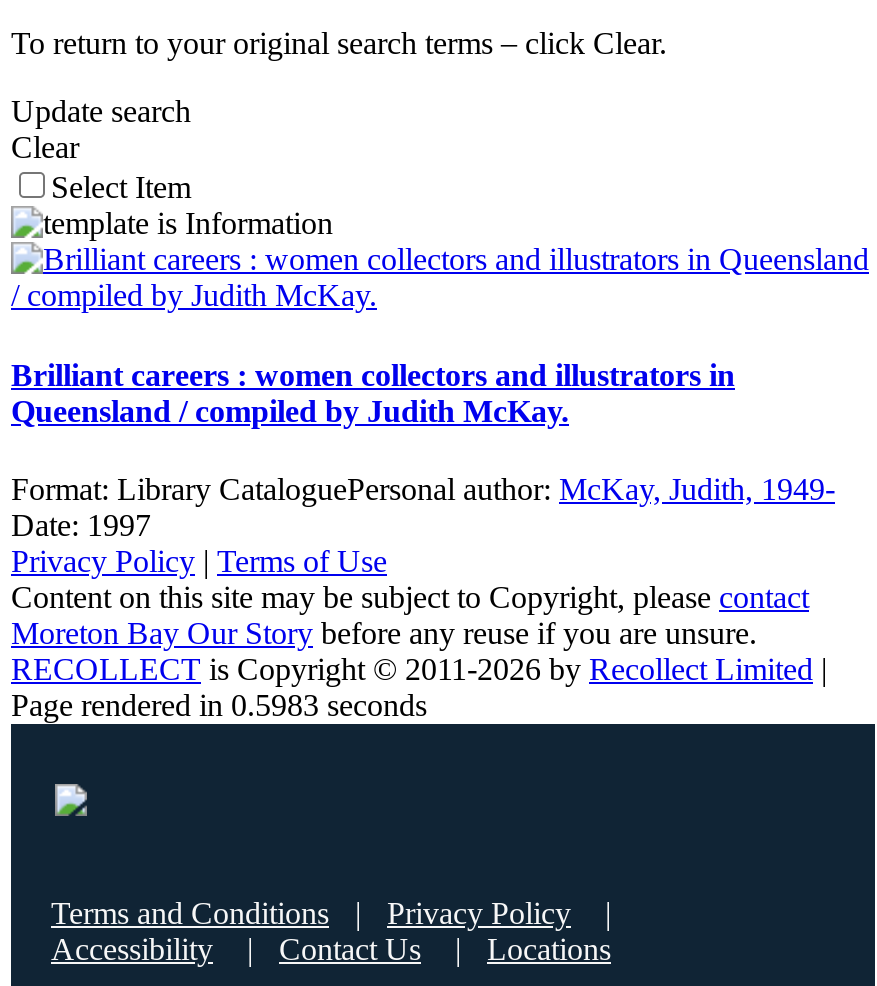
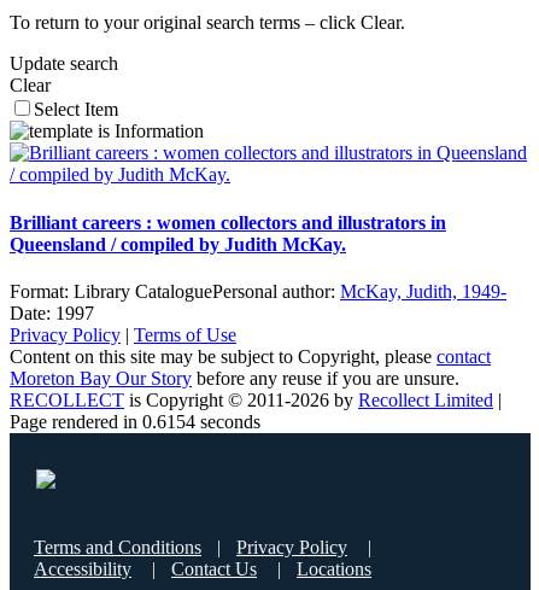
- Page rendered in 0.5983 seconds
+ Page rendered in 0.6154 seconds
